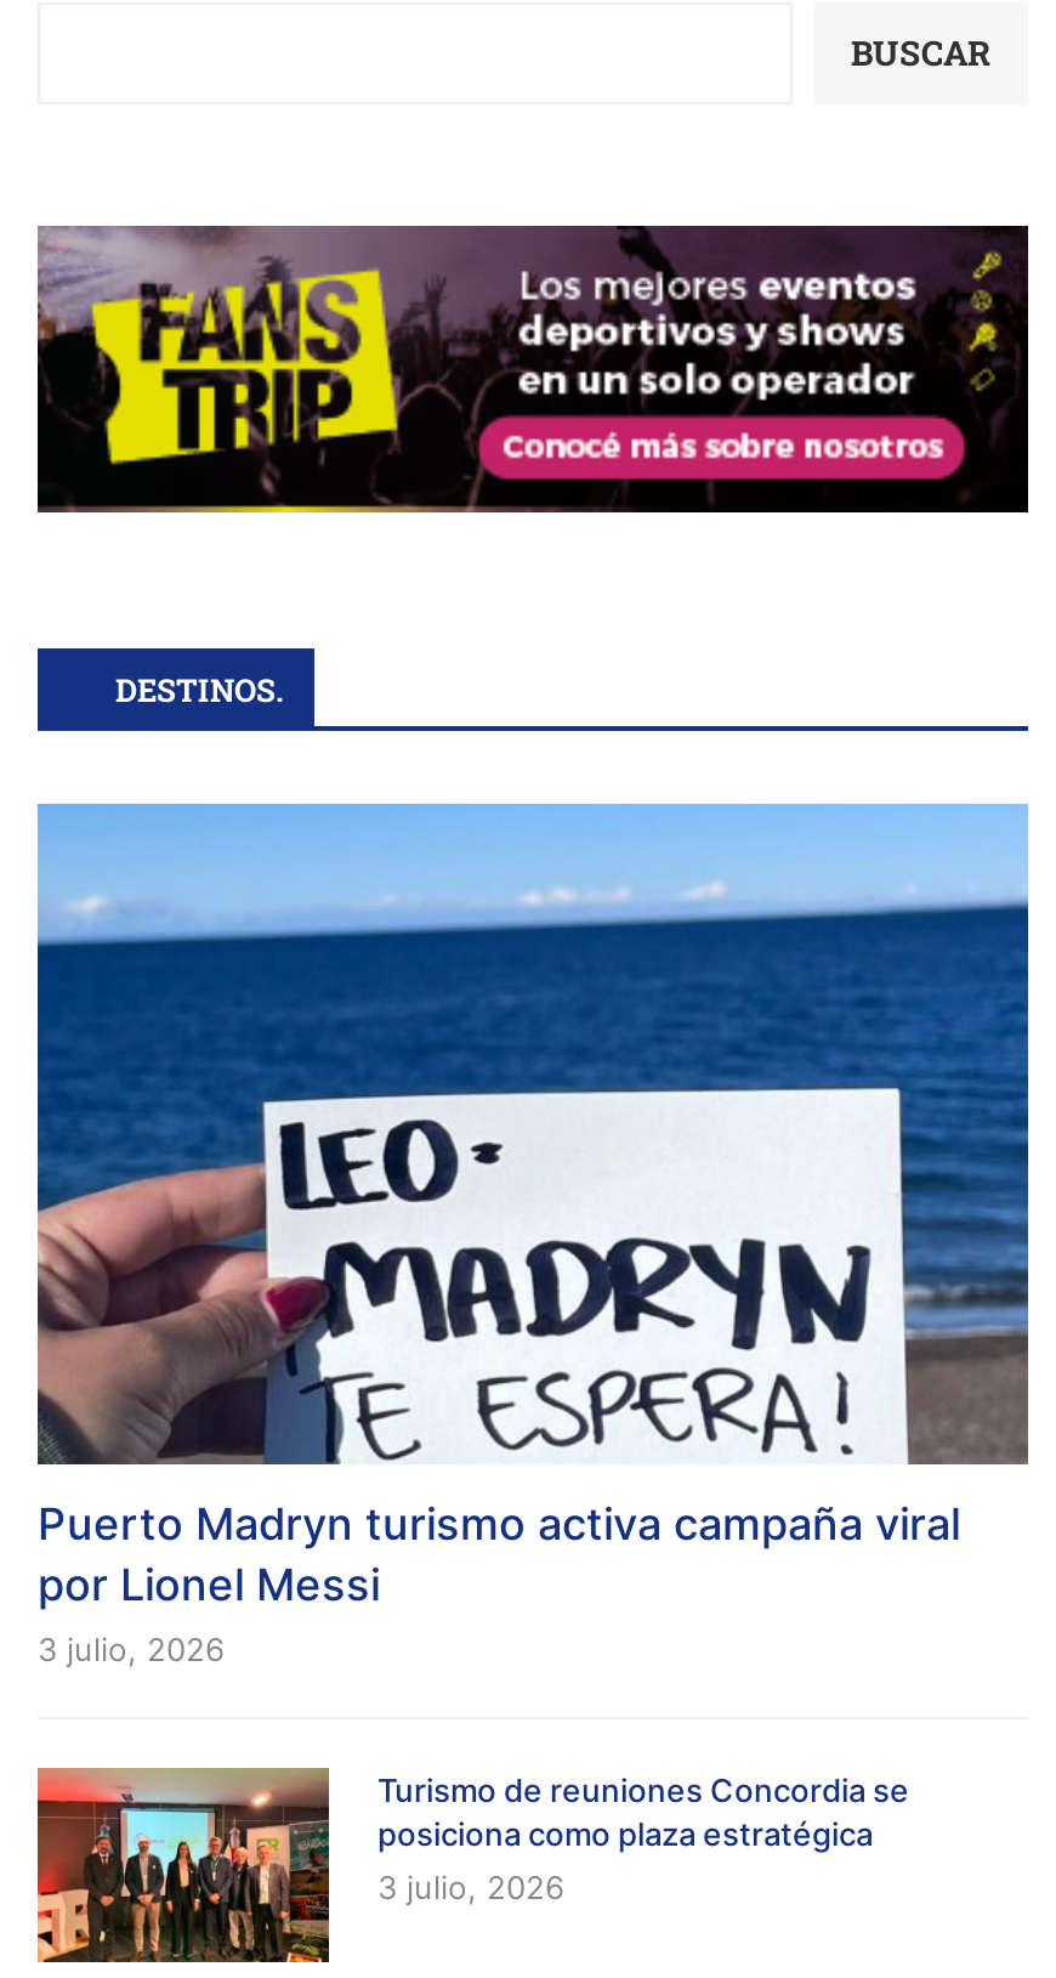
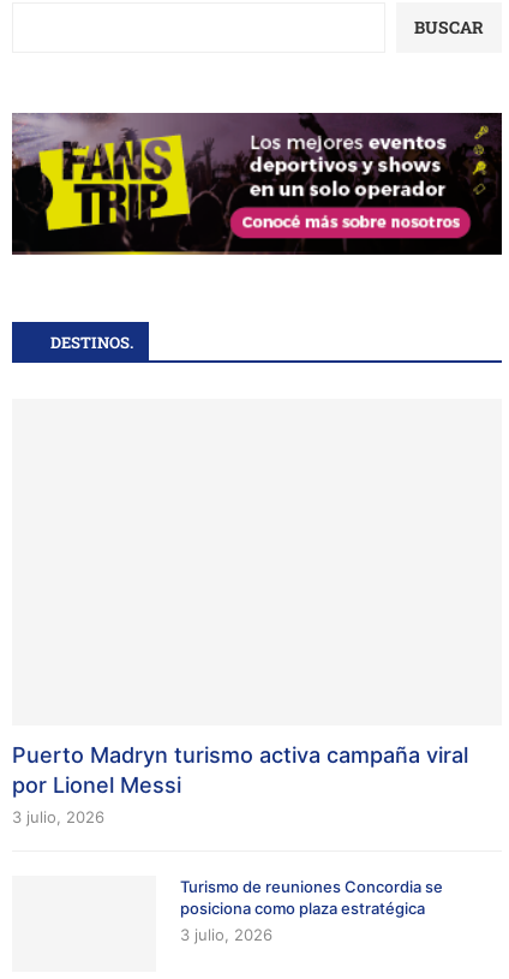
- [image]

- [image]
